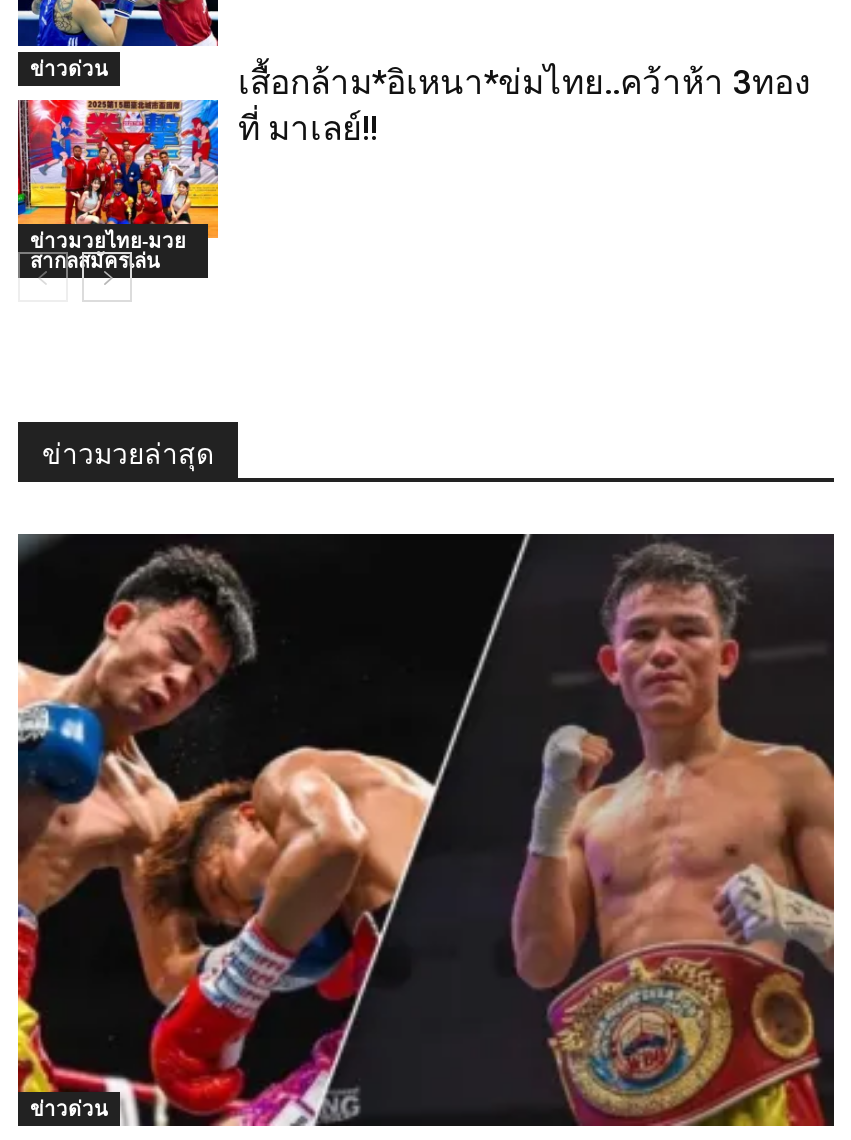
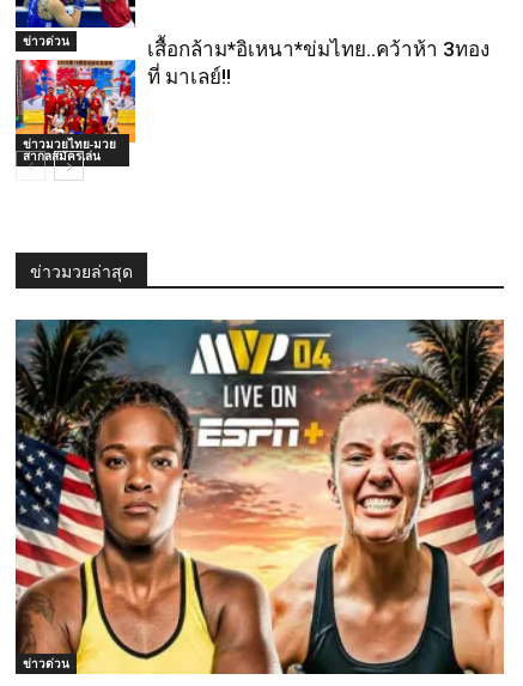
- [image]
+ [image]
